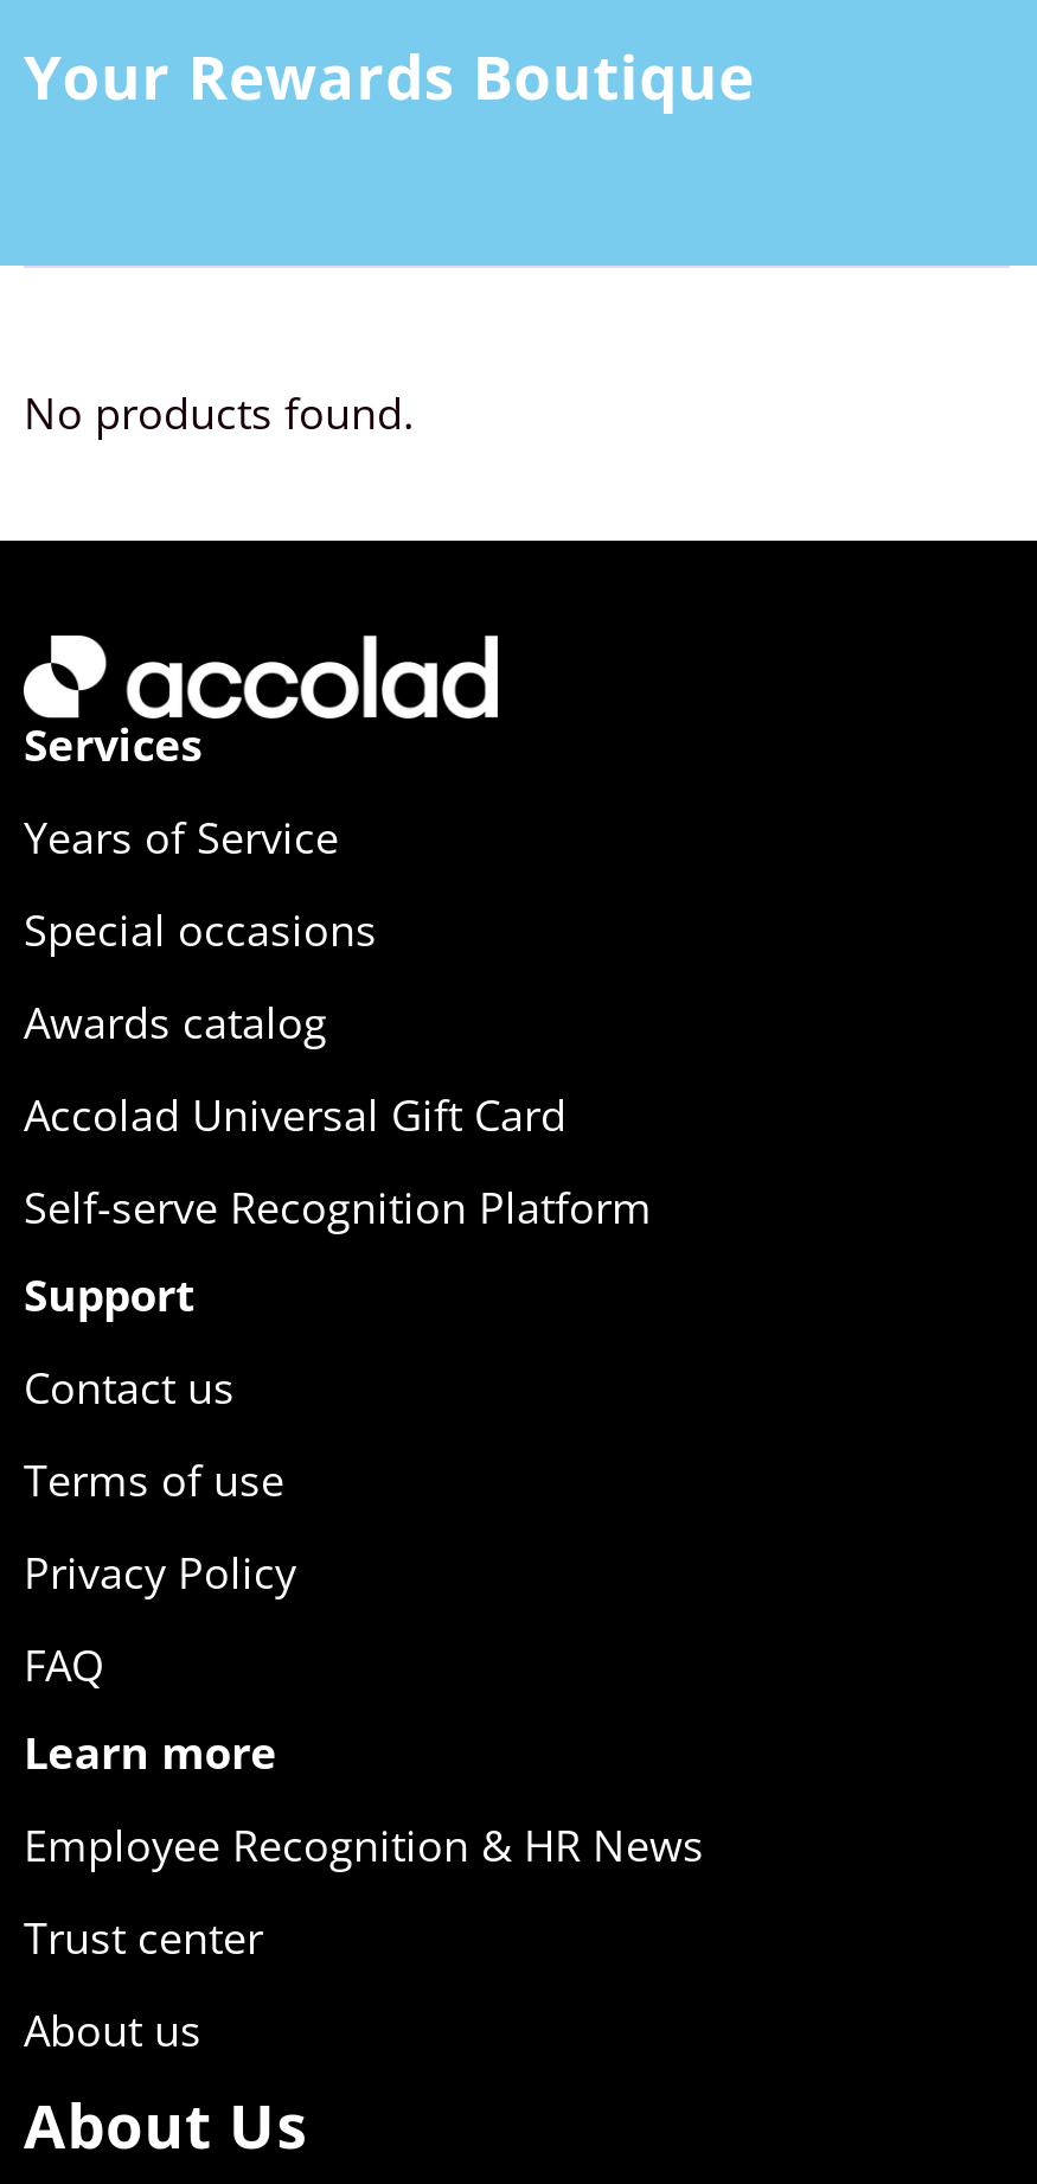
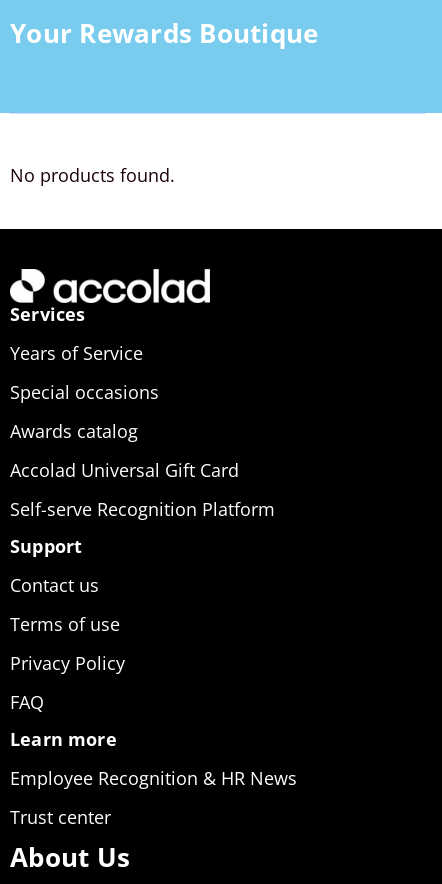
- About us
